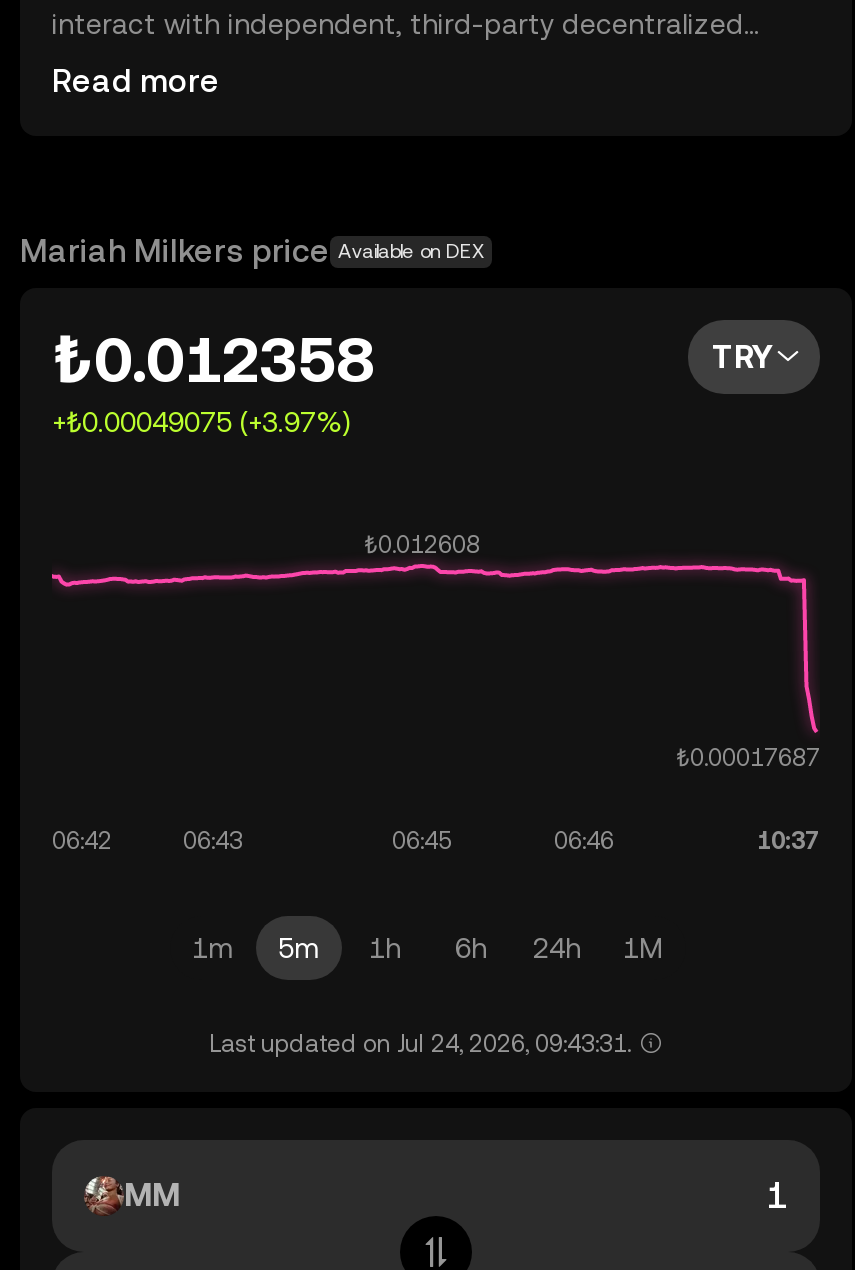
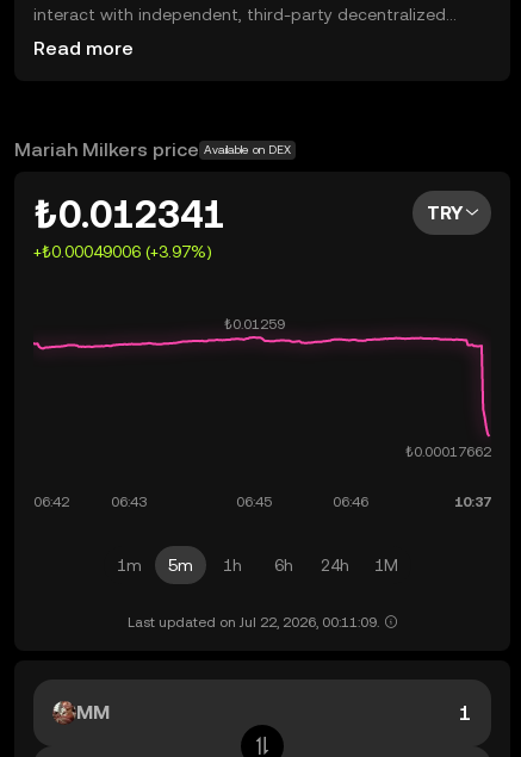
- ₺0.012358
+ ₺0.012341

- +₺0.00049075 (+3.97%)
+ +₺0.00049006 (+3.97%)

- Last updated on Jul 24, 2026, 09:43:31.
+ Last updated on Jul 22, 2026, 00:11:09.
